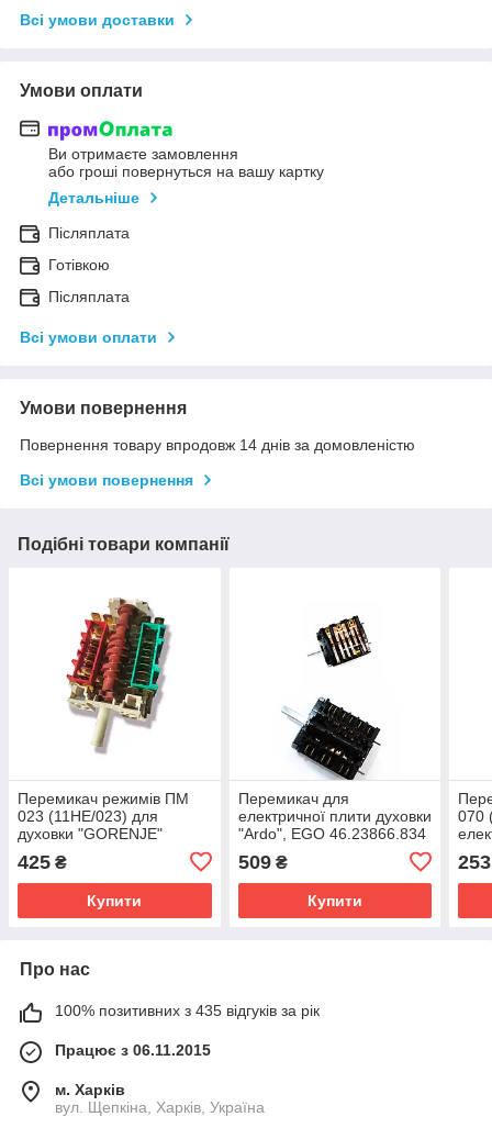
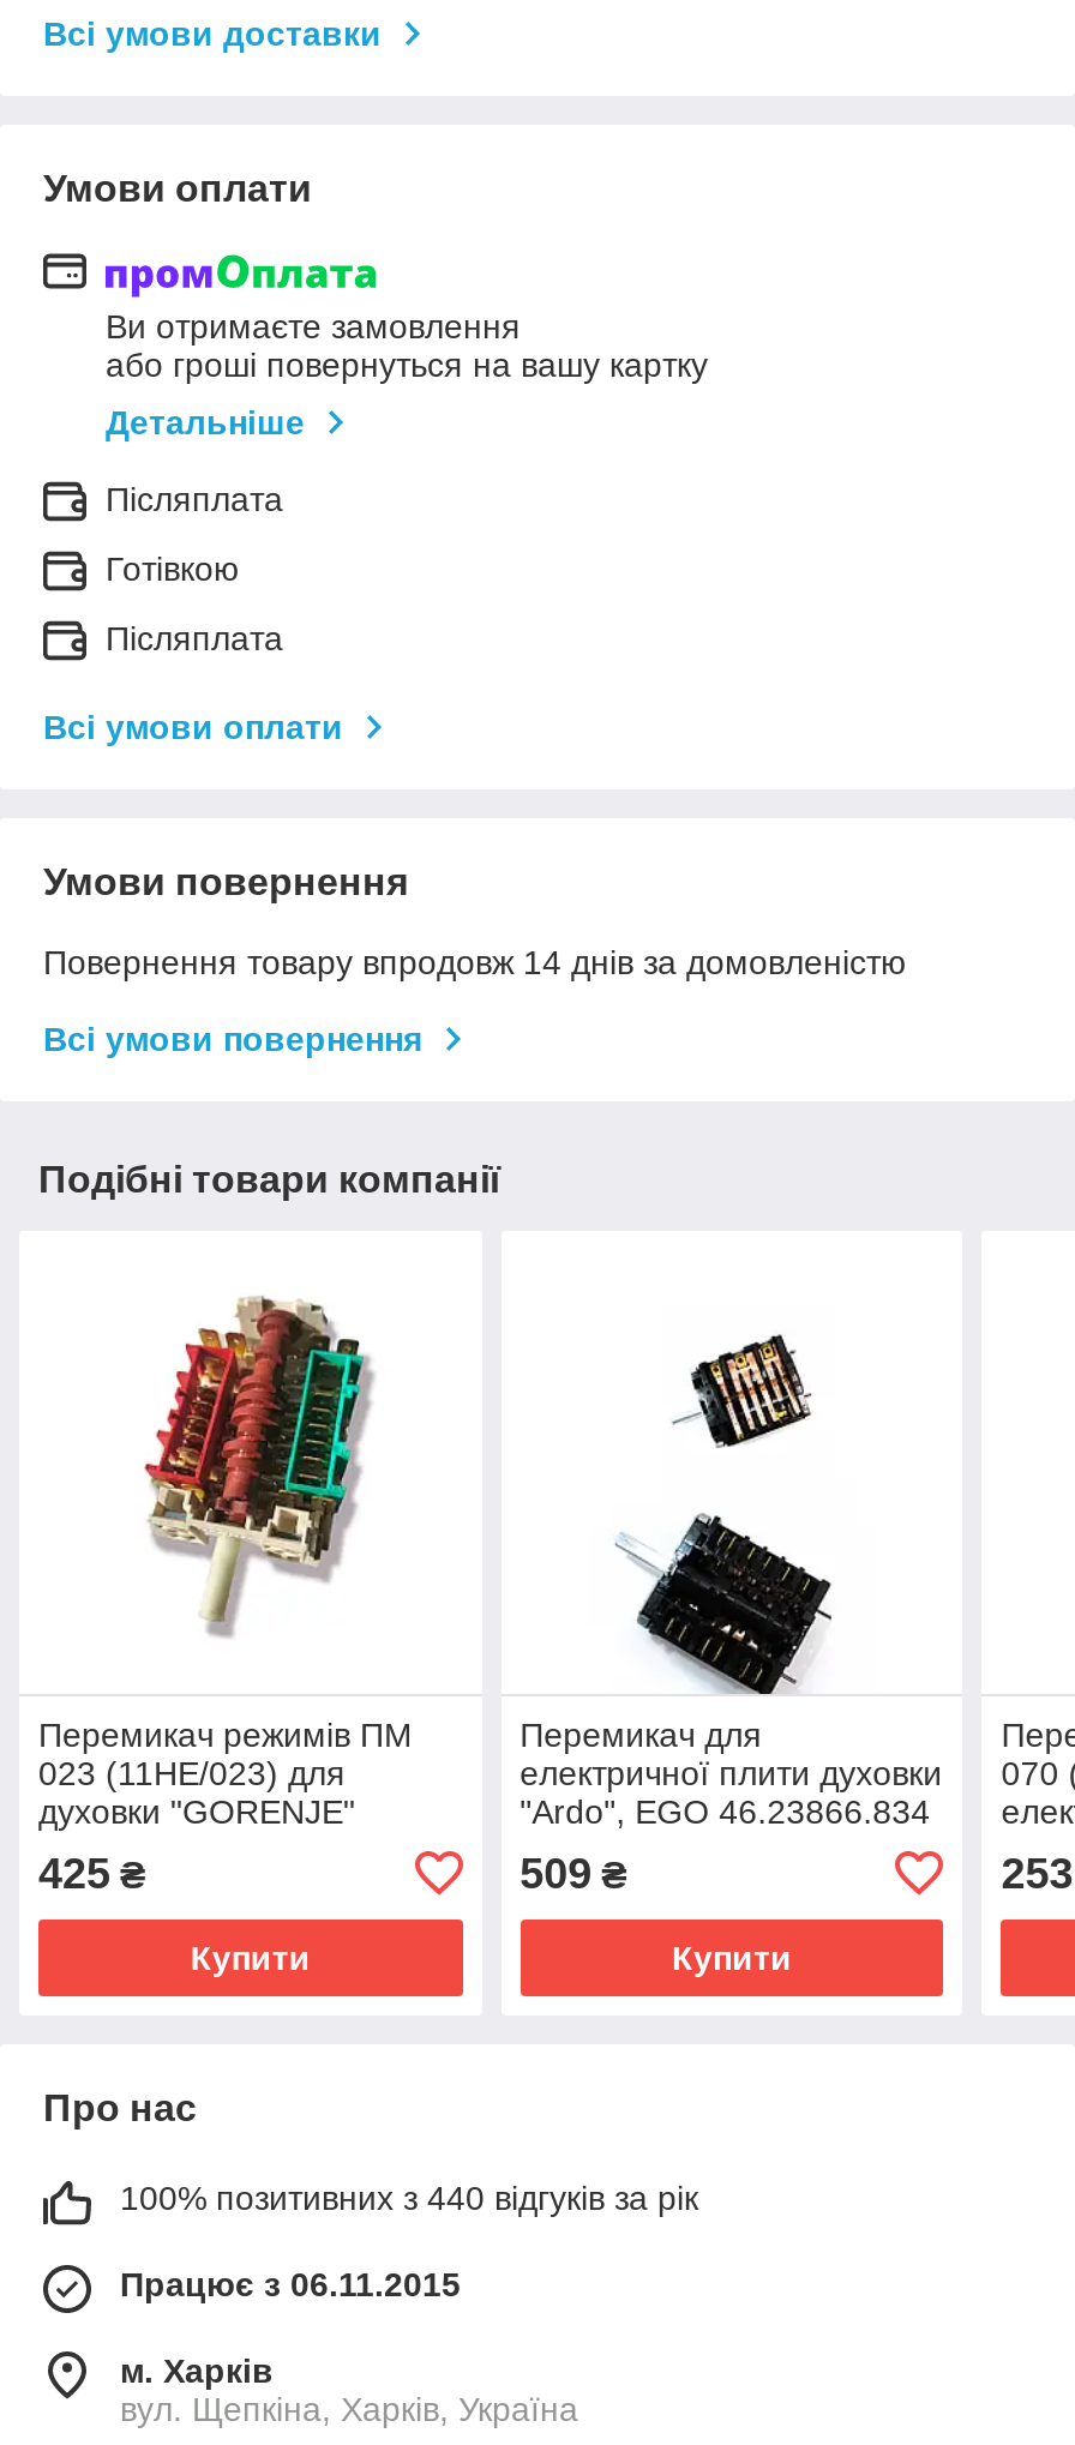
- 100% позитивних з 435 відгуків за рік
+ 100% позитивних з 440 відгуків за рік
